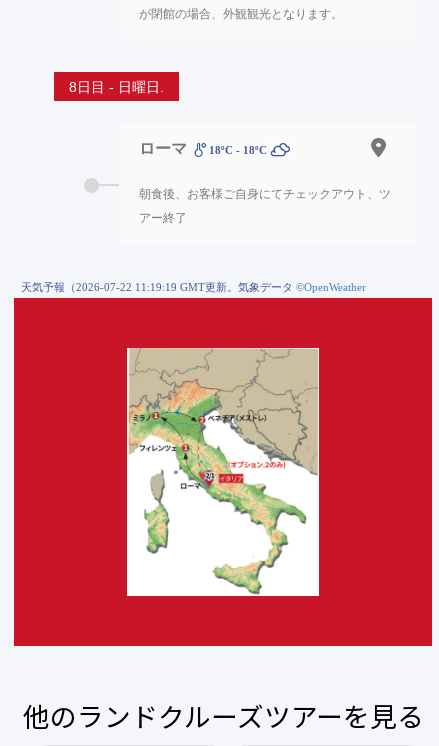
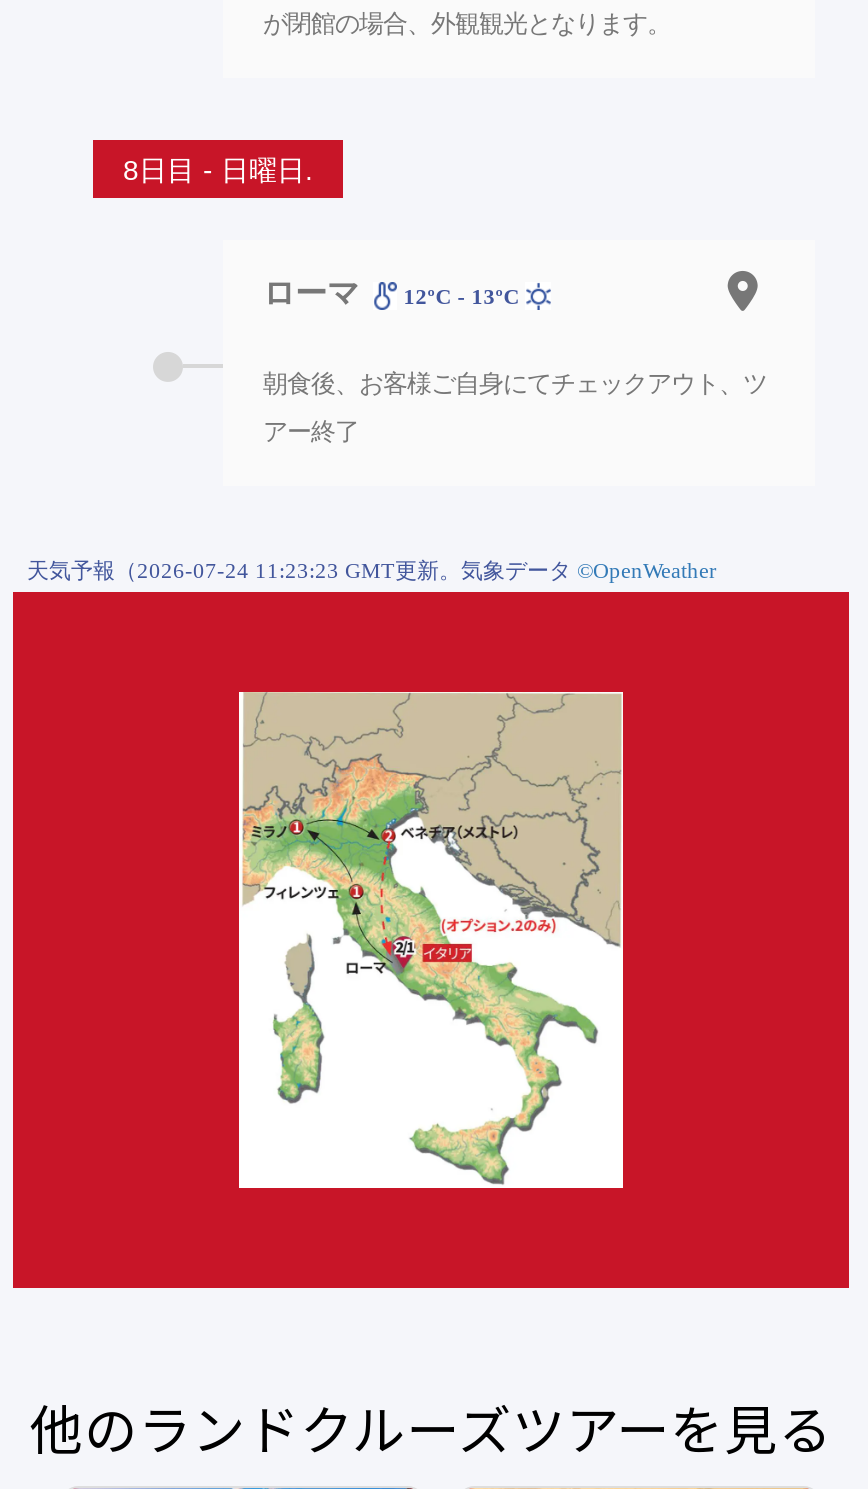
- ローマ 18ºC - 18ºC
+ ローマ 12ºC - 13ºC

- 天気予報（2026-07-22 11:19:19 GMT更新。気象データ©OpenWeather
+ 天気予報（2026-07-24 11:23:23 GMT更新。気象データ©OpenWeather
